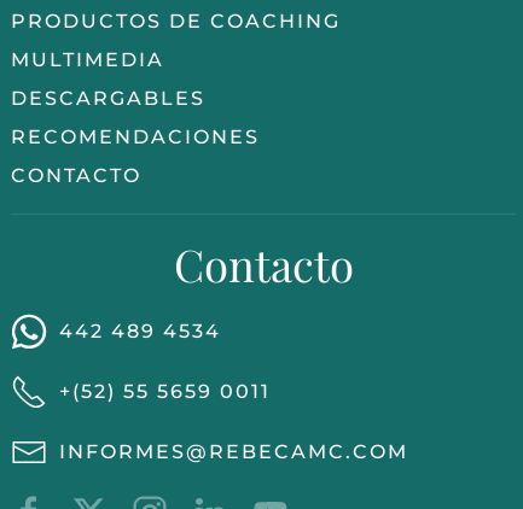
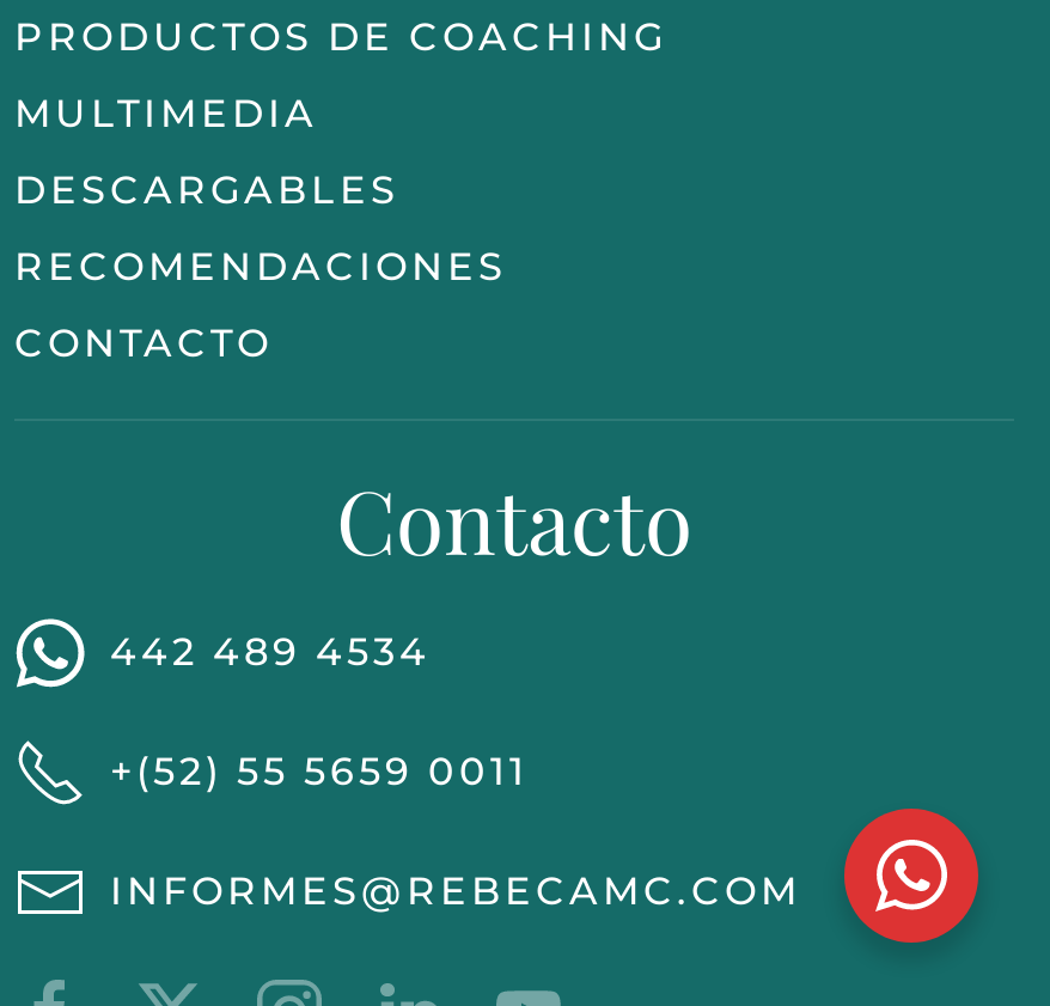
+ [image]
